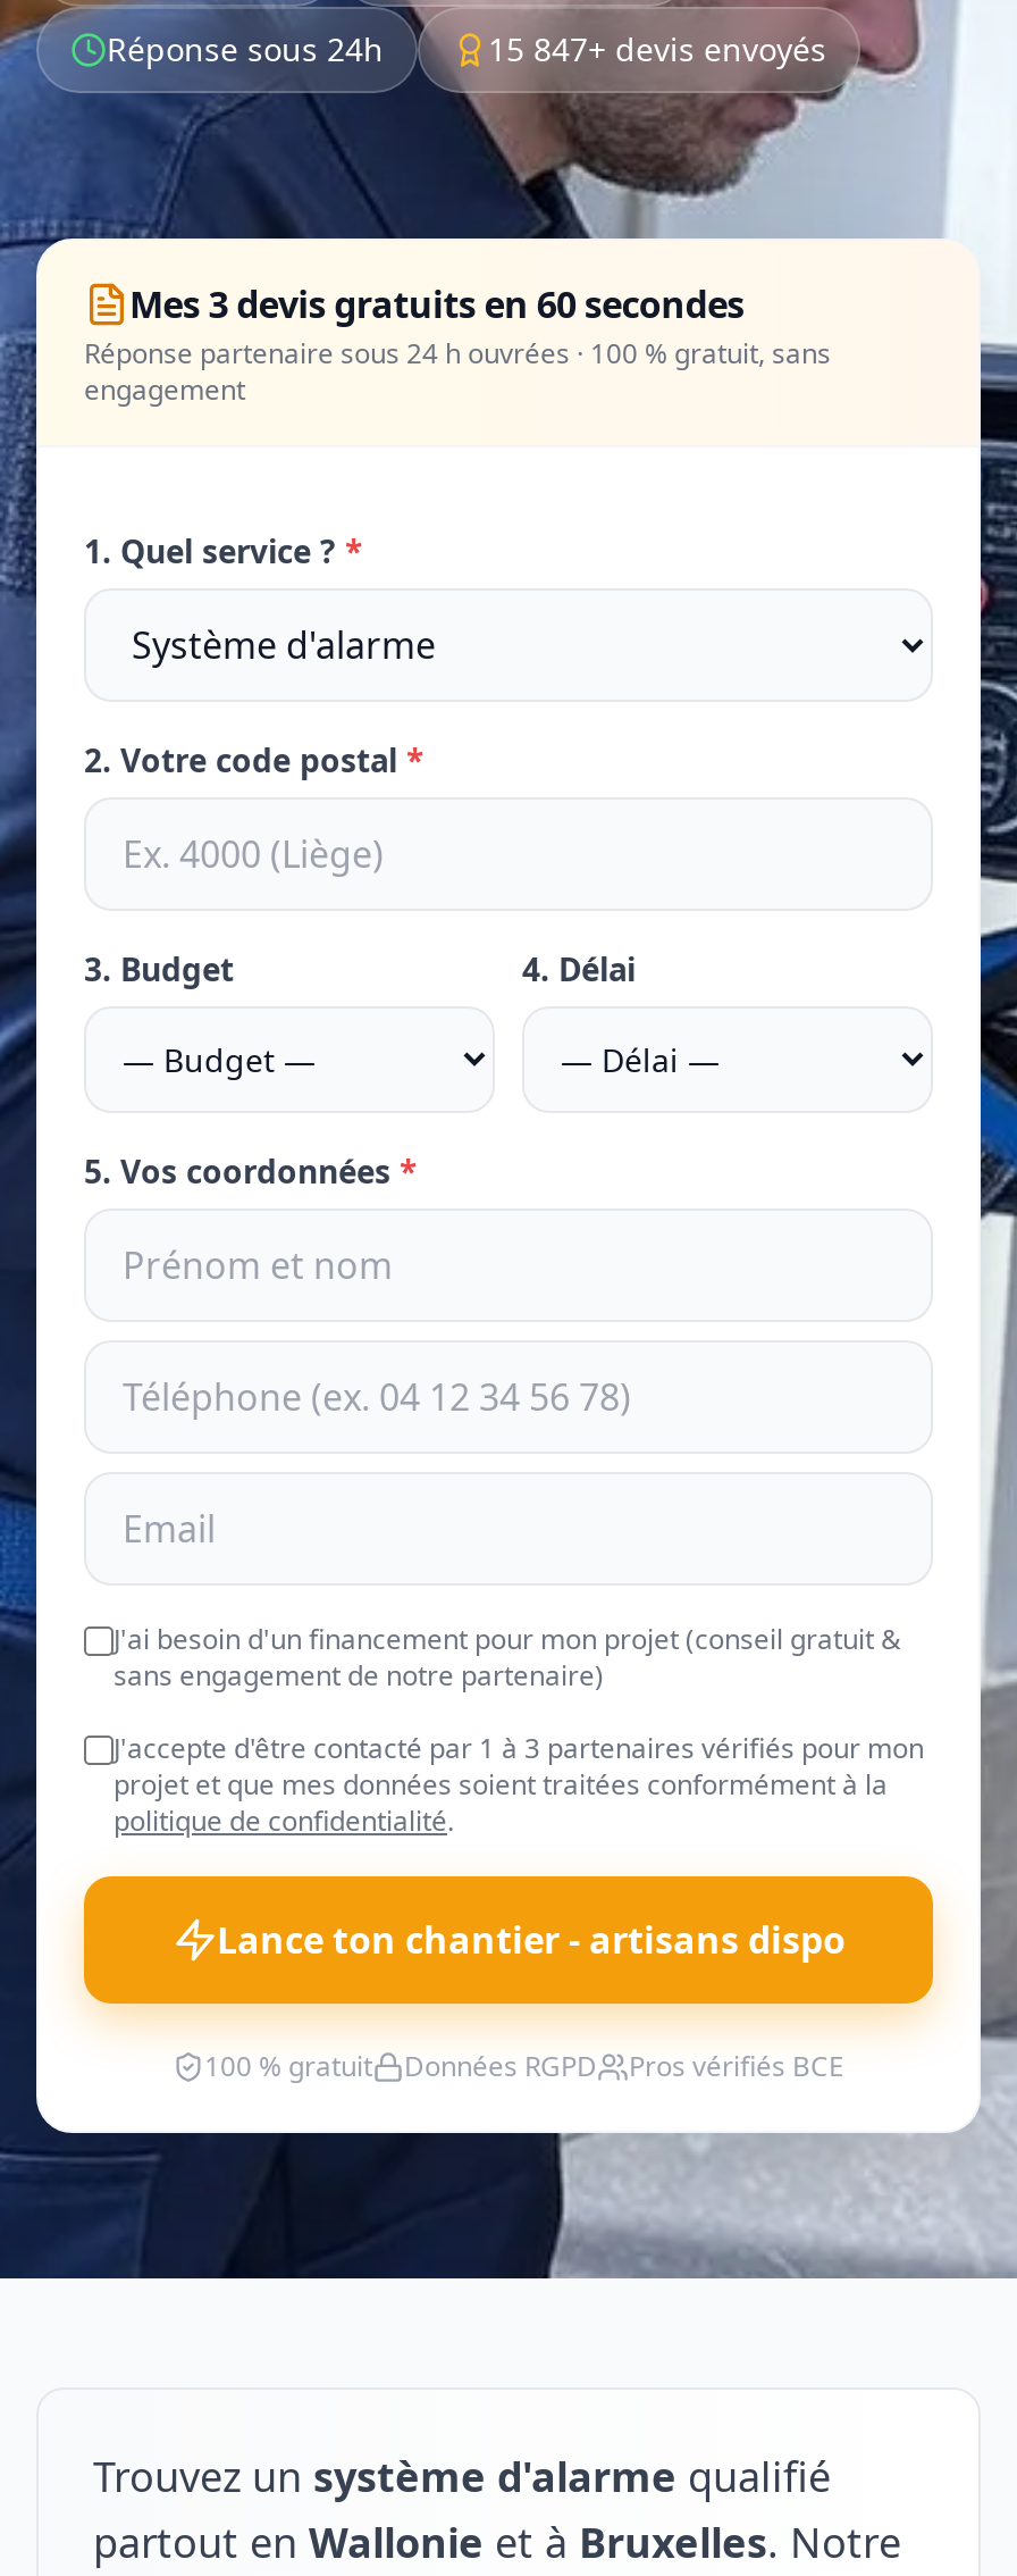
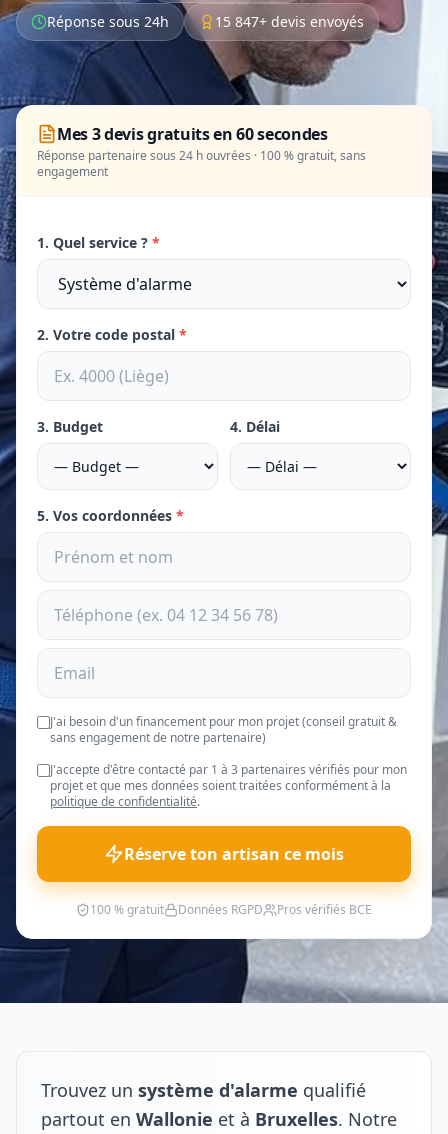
- Lance ton chantier - artisans dispo
+ Réserve ton artisan ce mois
